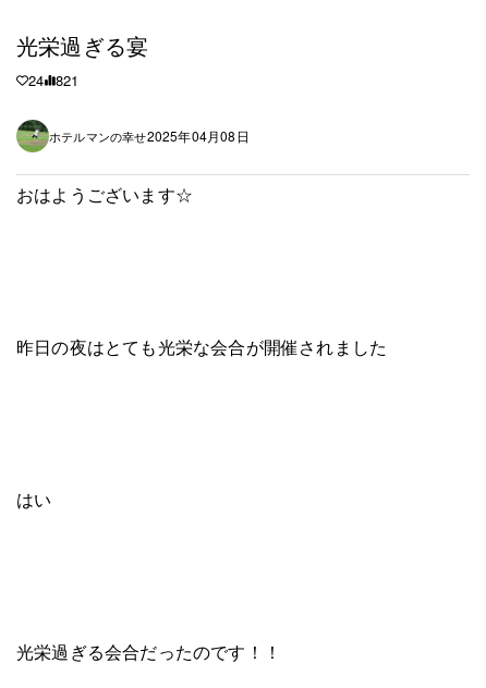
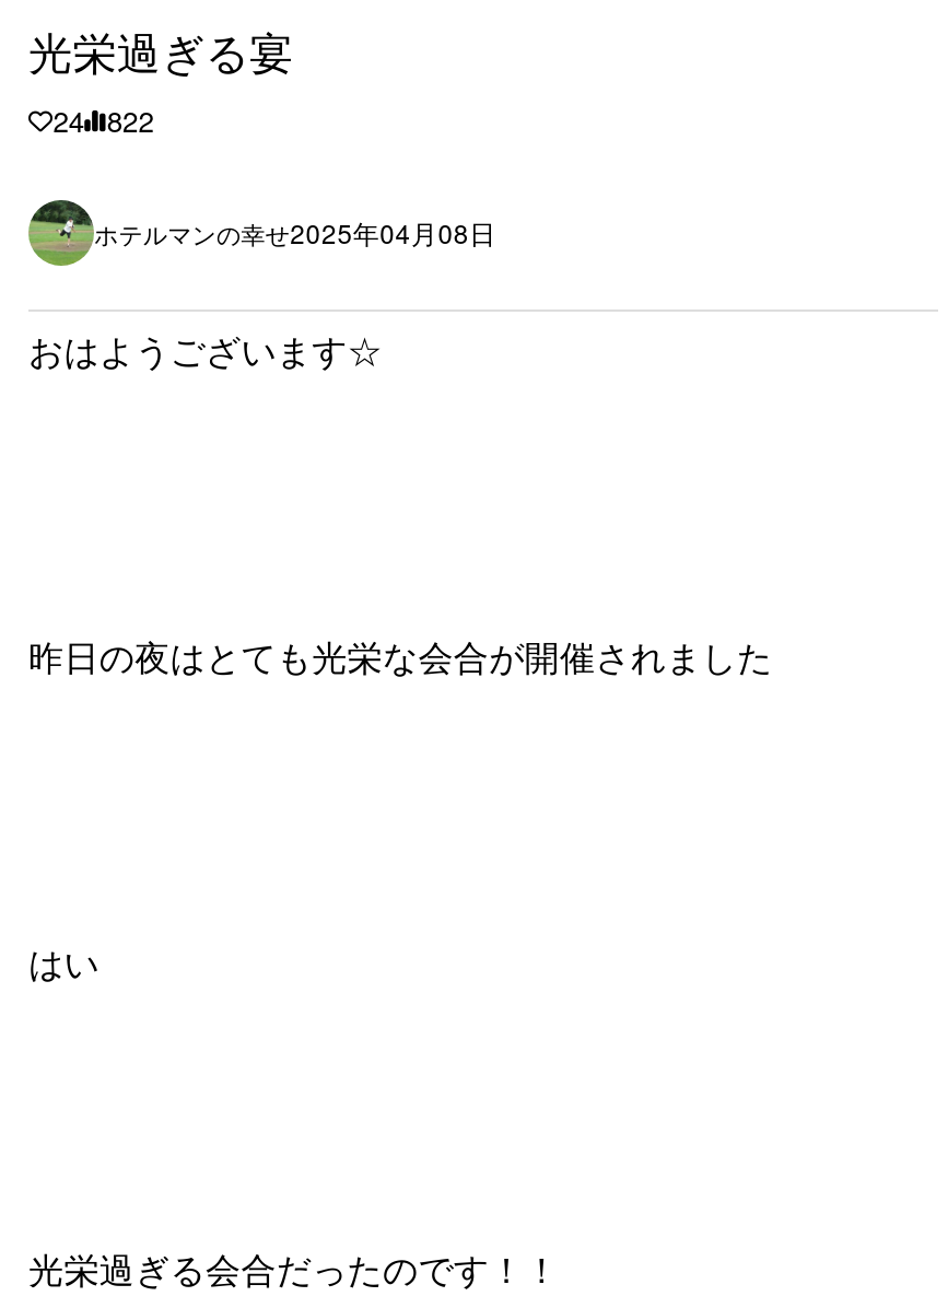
- 24 821
+ 24 822
